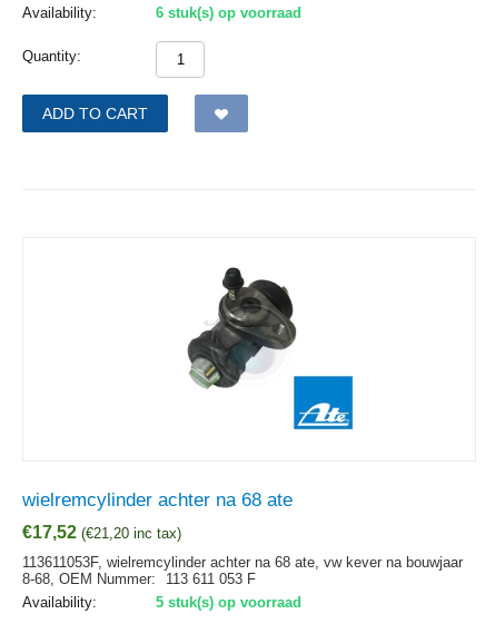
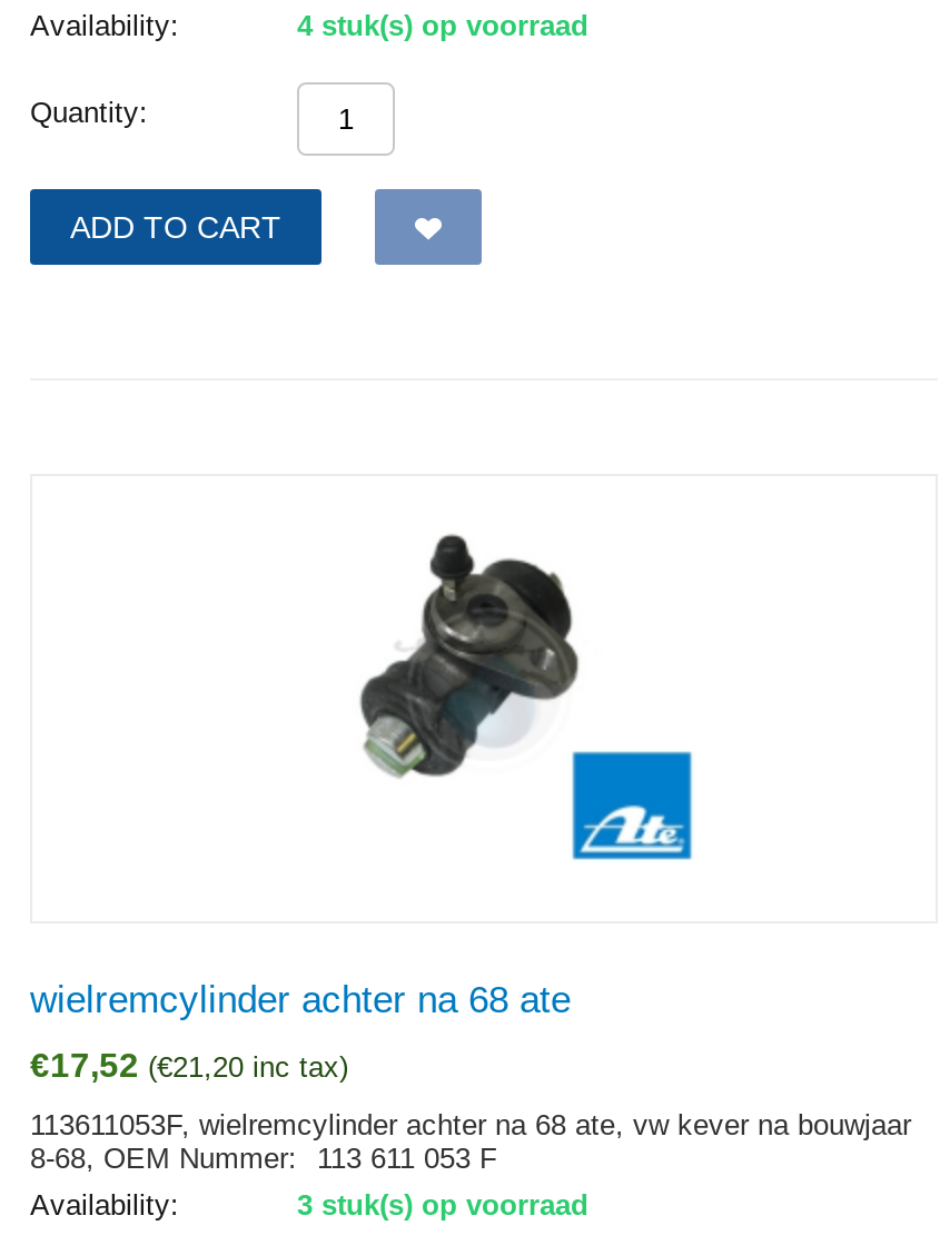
- 6 stuk(s) op voorraad
+ 4 stuk(s) op voorraad

- 5 stuk(s) op voorraad
+ 3 stuk(s) op voorraad
